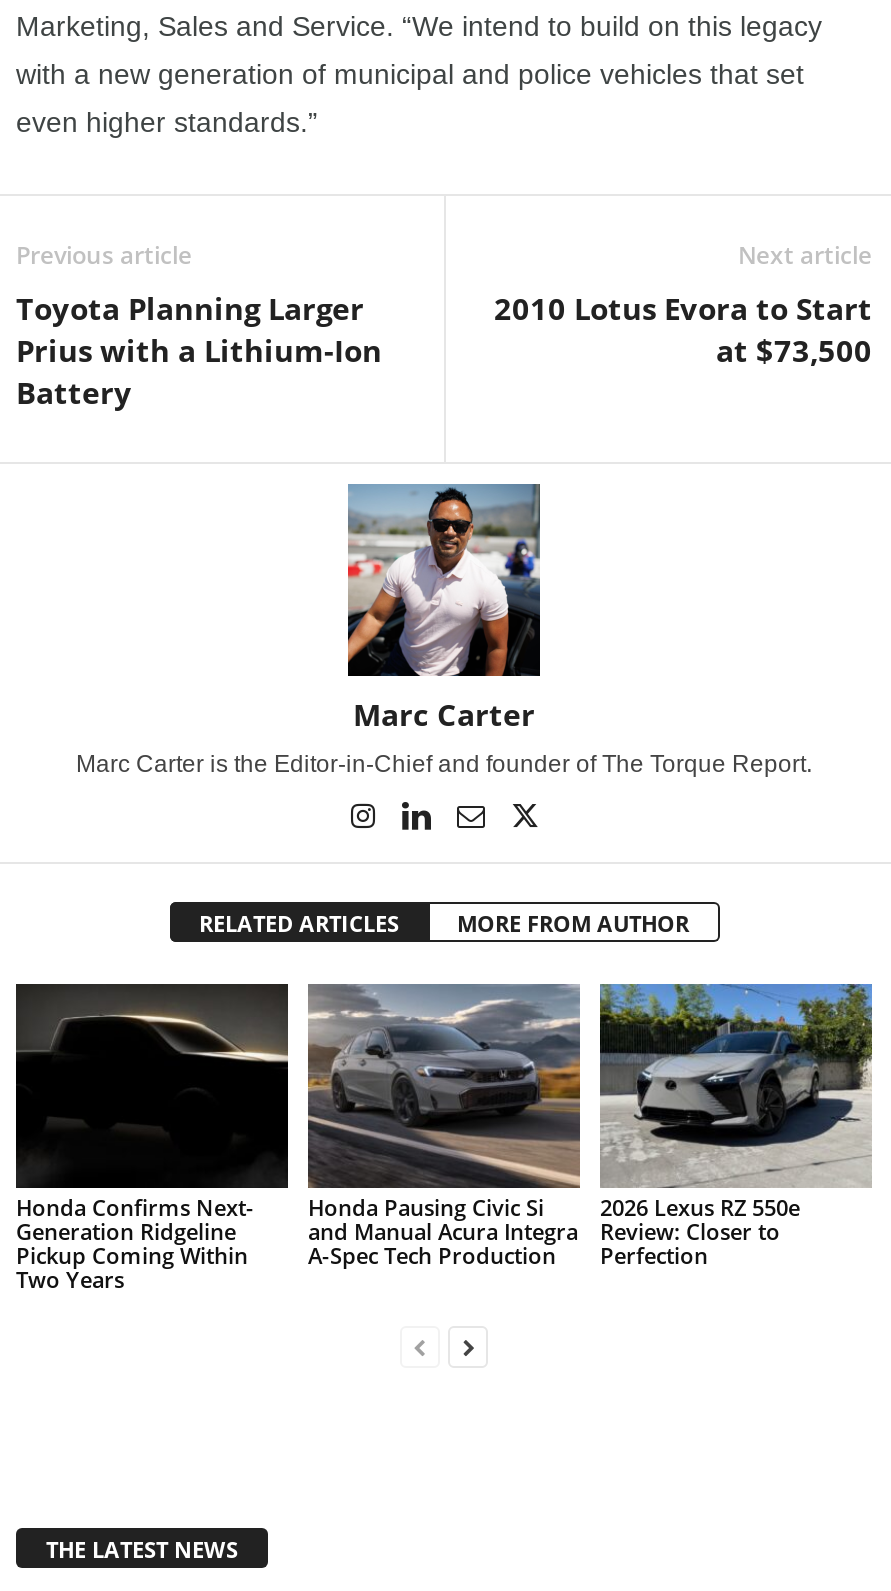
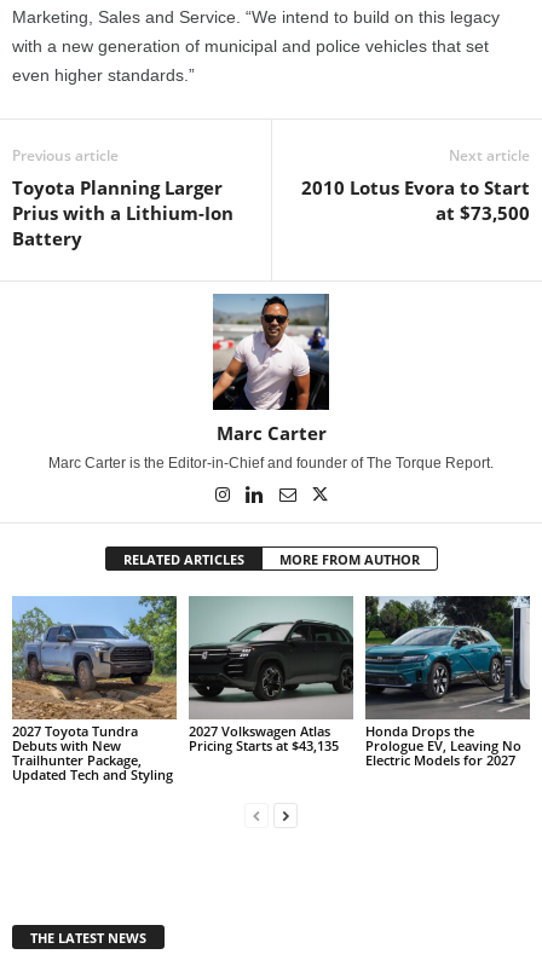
- [image]
- Honda Confirms Next-
- Generation Ridgeline
- Pickup Coming Within
- Two Years
+ [image]
+ 2027 Toyota Tundra
+ Debuts with New
+ Trailhunter Package,
+ Updated Tech and Styling

- [image]
- Honda Pausing Civic Si
- and Manual Acura Integra
- A-Spec Tech Production
+ [image]
+ 2027 Volkswagen Atlas
+ Pricing Starts at $43,135

- [image]
- 2026 Lexus RZ 550e
- Review: Closer to
- Perfection
+ [image]
+ Honda Drops the
+ Prologue EV, Leaving No
+ Electric Models for 2027
